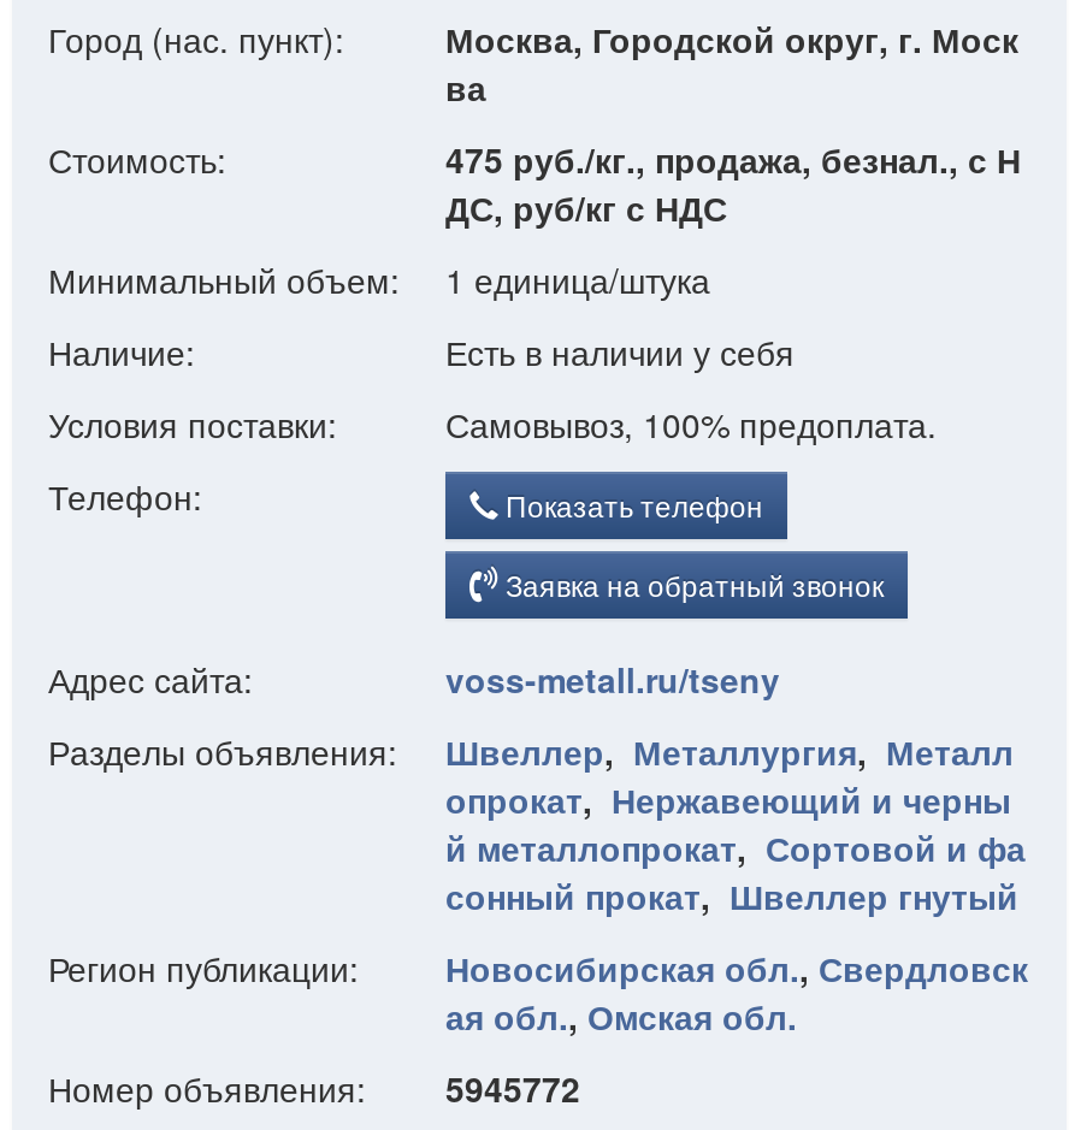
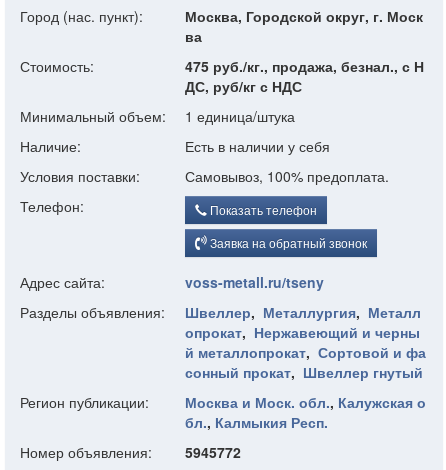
- Новосибирская обл., Свердловск
- ая обл., Омская обл.
+ Москва и Моск. обл., Калужская о
+ бл., Калмыкия Респ.
